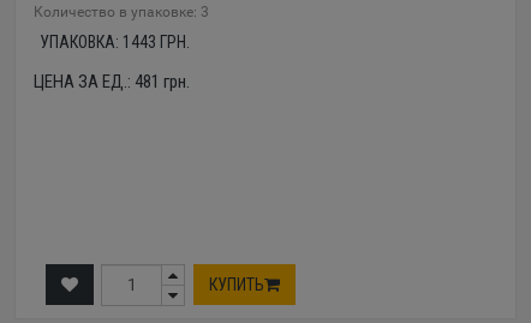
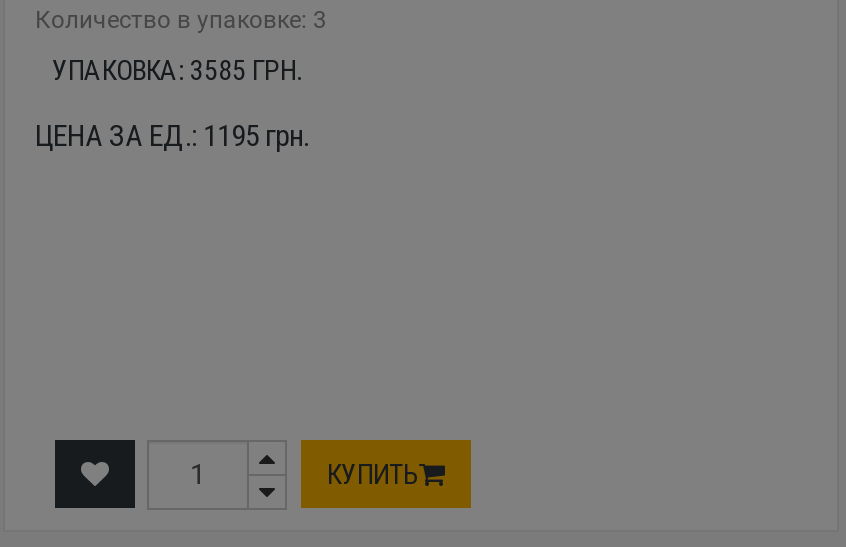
- УПАКОВКА: 1443 ГРН.
+ УПАКОВКА: 3585 ГРН.

- ЦЕНА ЗА ЕД.: 481 грн.
+ ЦЕНА ЗА ЕД.: 1195 грн.
